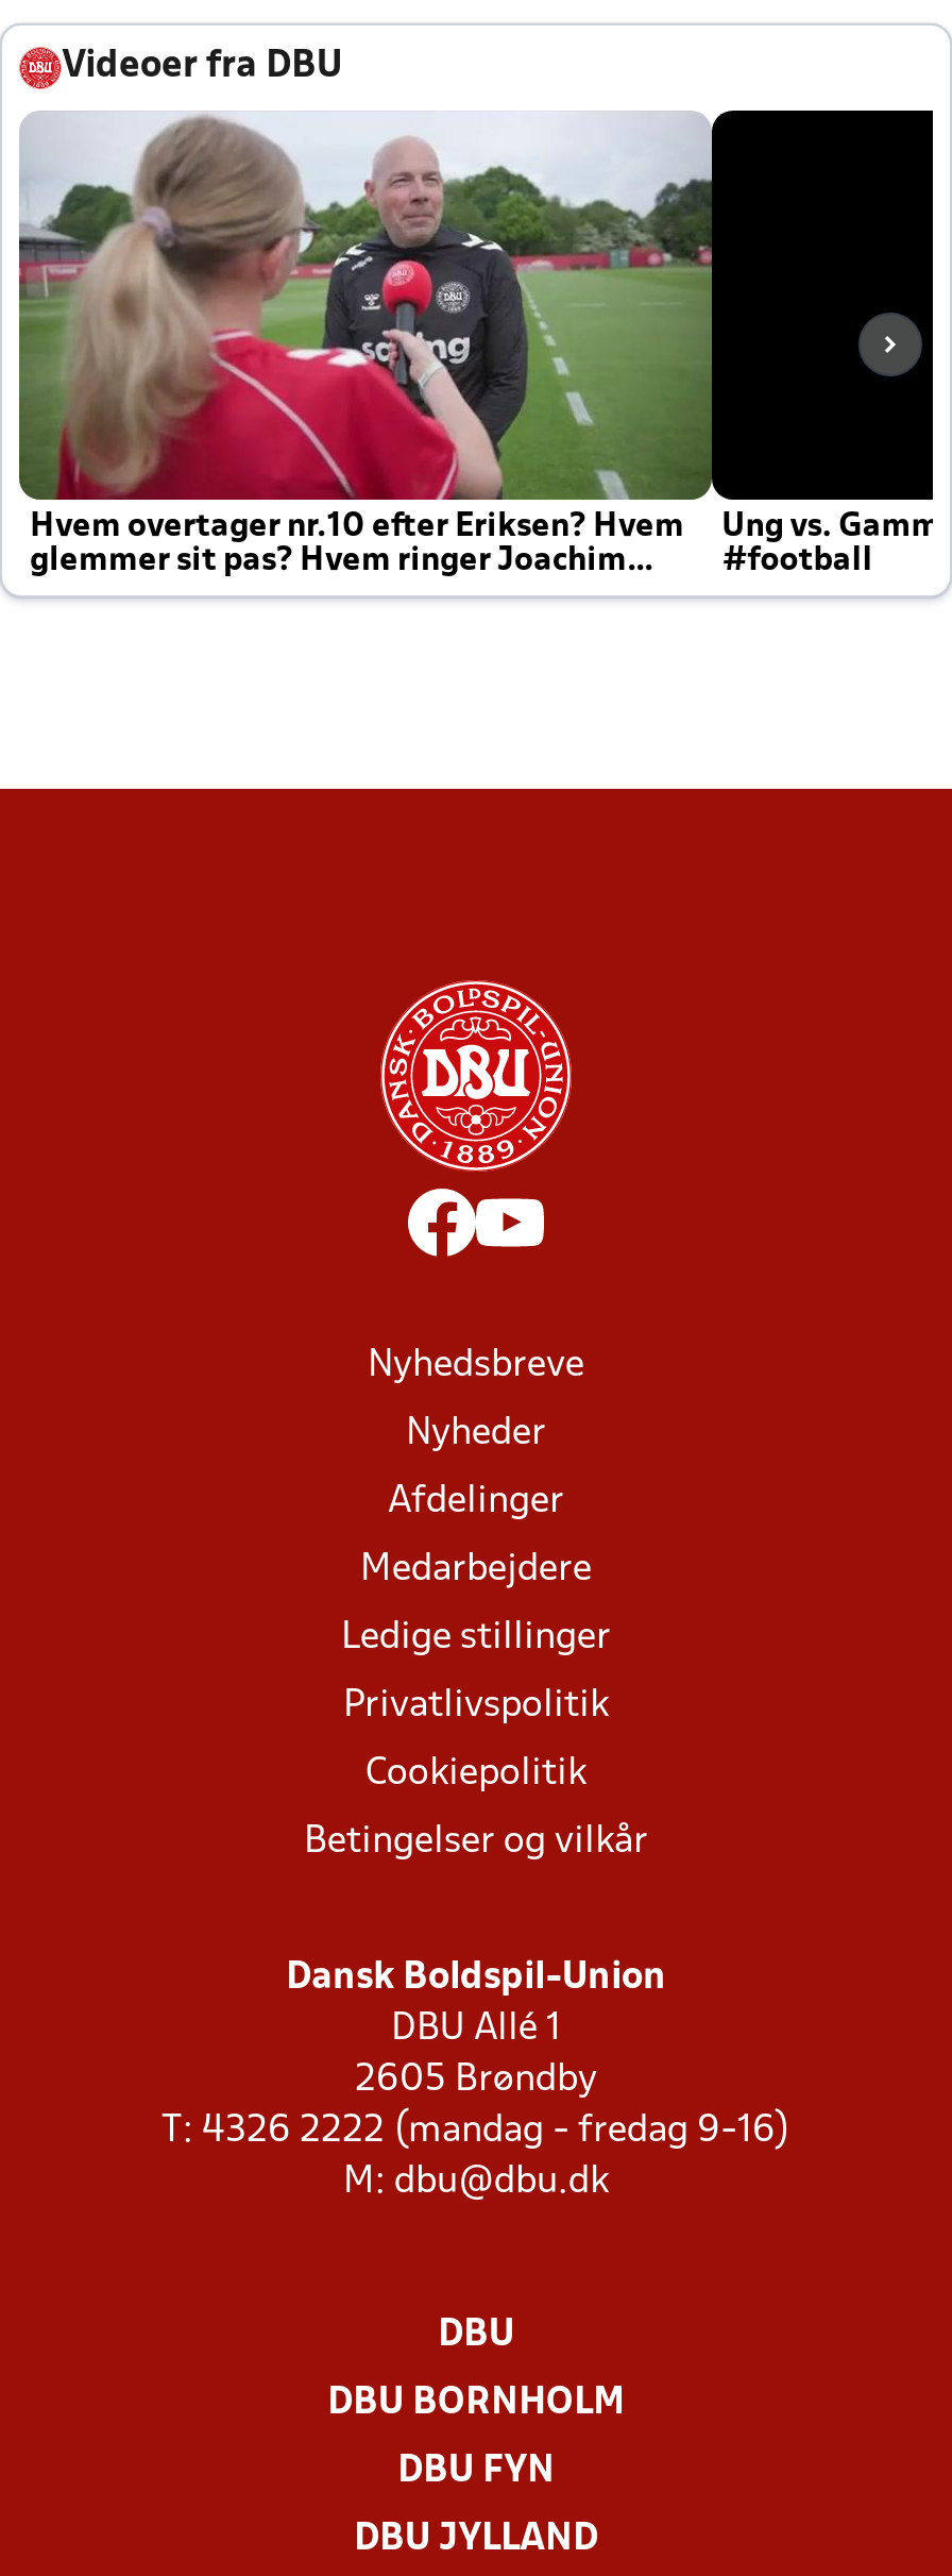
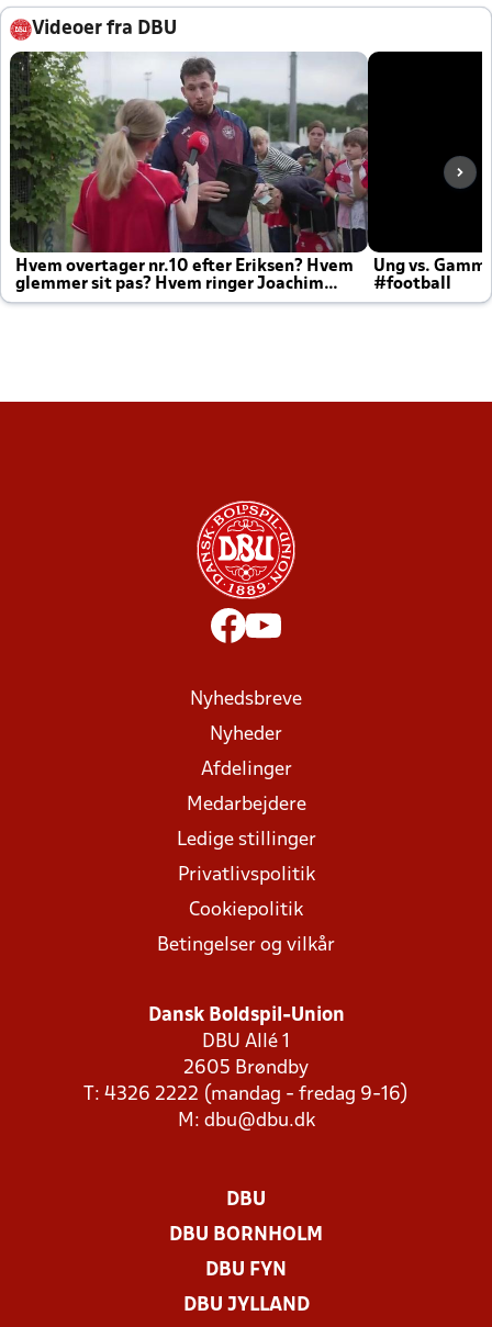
- [image]
+ [image]
